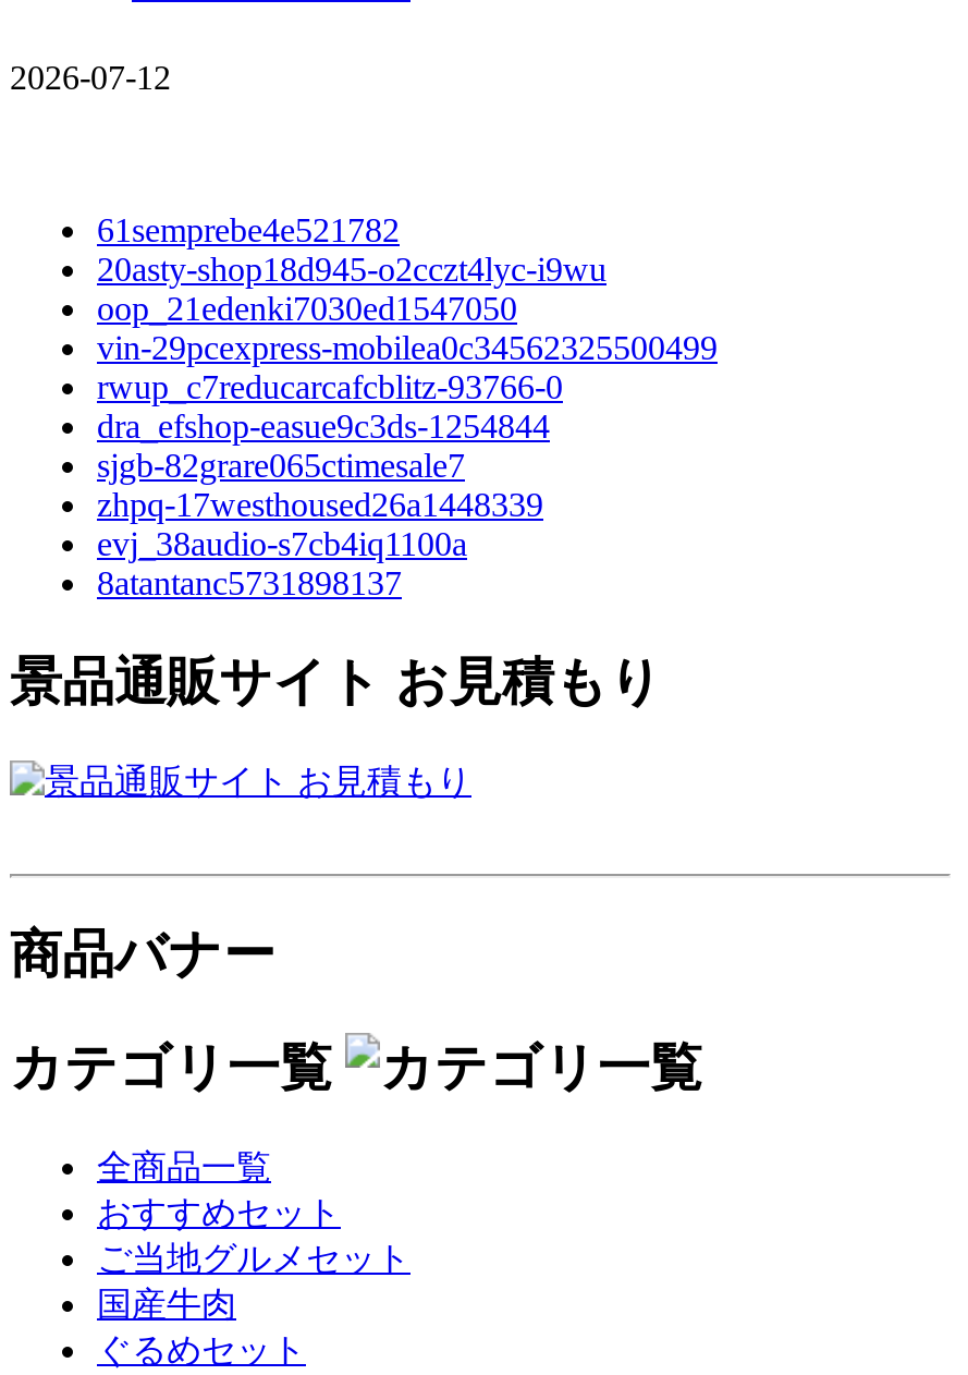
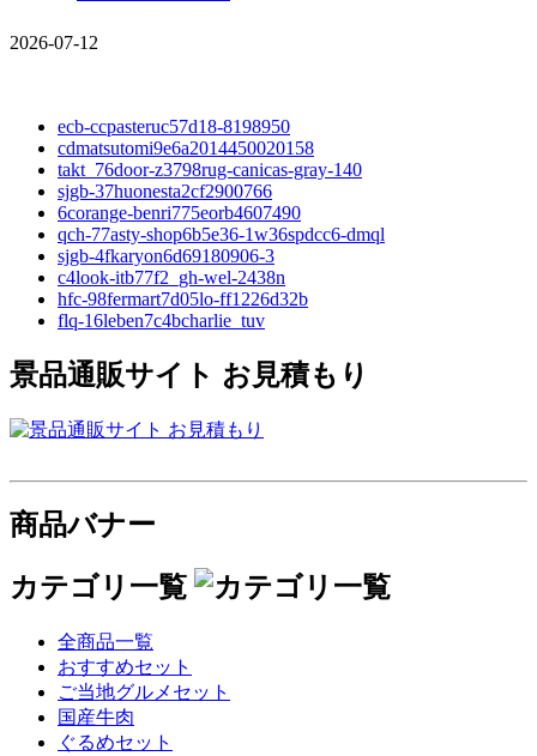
- 61semprebe4e521782
- 20asty-shop18d945-o2cczt4lyc-i9wu
- oop_21edenki7030ed1547050
- vin-29pcexpress-mobilea0c34562325500499
- rwup_c7reducarcafcblitz-93766-0
- dra_efshop-easue9c3ds-1254844
- sjgb-82grare065ctimesale7
- zhpq-17westhoused26a1448339
- evj_38audio-s7cb4iq1100a
- 8atantanc5731898137
+ ecb-ccpasteruc57d18-8198950
+ cdmatsutomi9e6a2014450020158
+ takt_76door-z3798rug-canicas-gray-140
+ sjgb-37huonesta2cf2900766
+ 6corange-benri775eorb4607490
+ qch-77asty-shop6b5e36-1w36spdcc6-dmql
+ sjgb-4fkaryon6d69180906-3
+ c4look-itb77f2_gh-wel-2438n
+ hfc-98fermart7d05lo-ff1226d32b
+ flq-16leben7c4bcharlie_tuv
